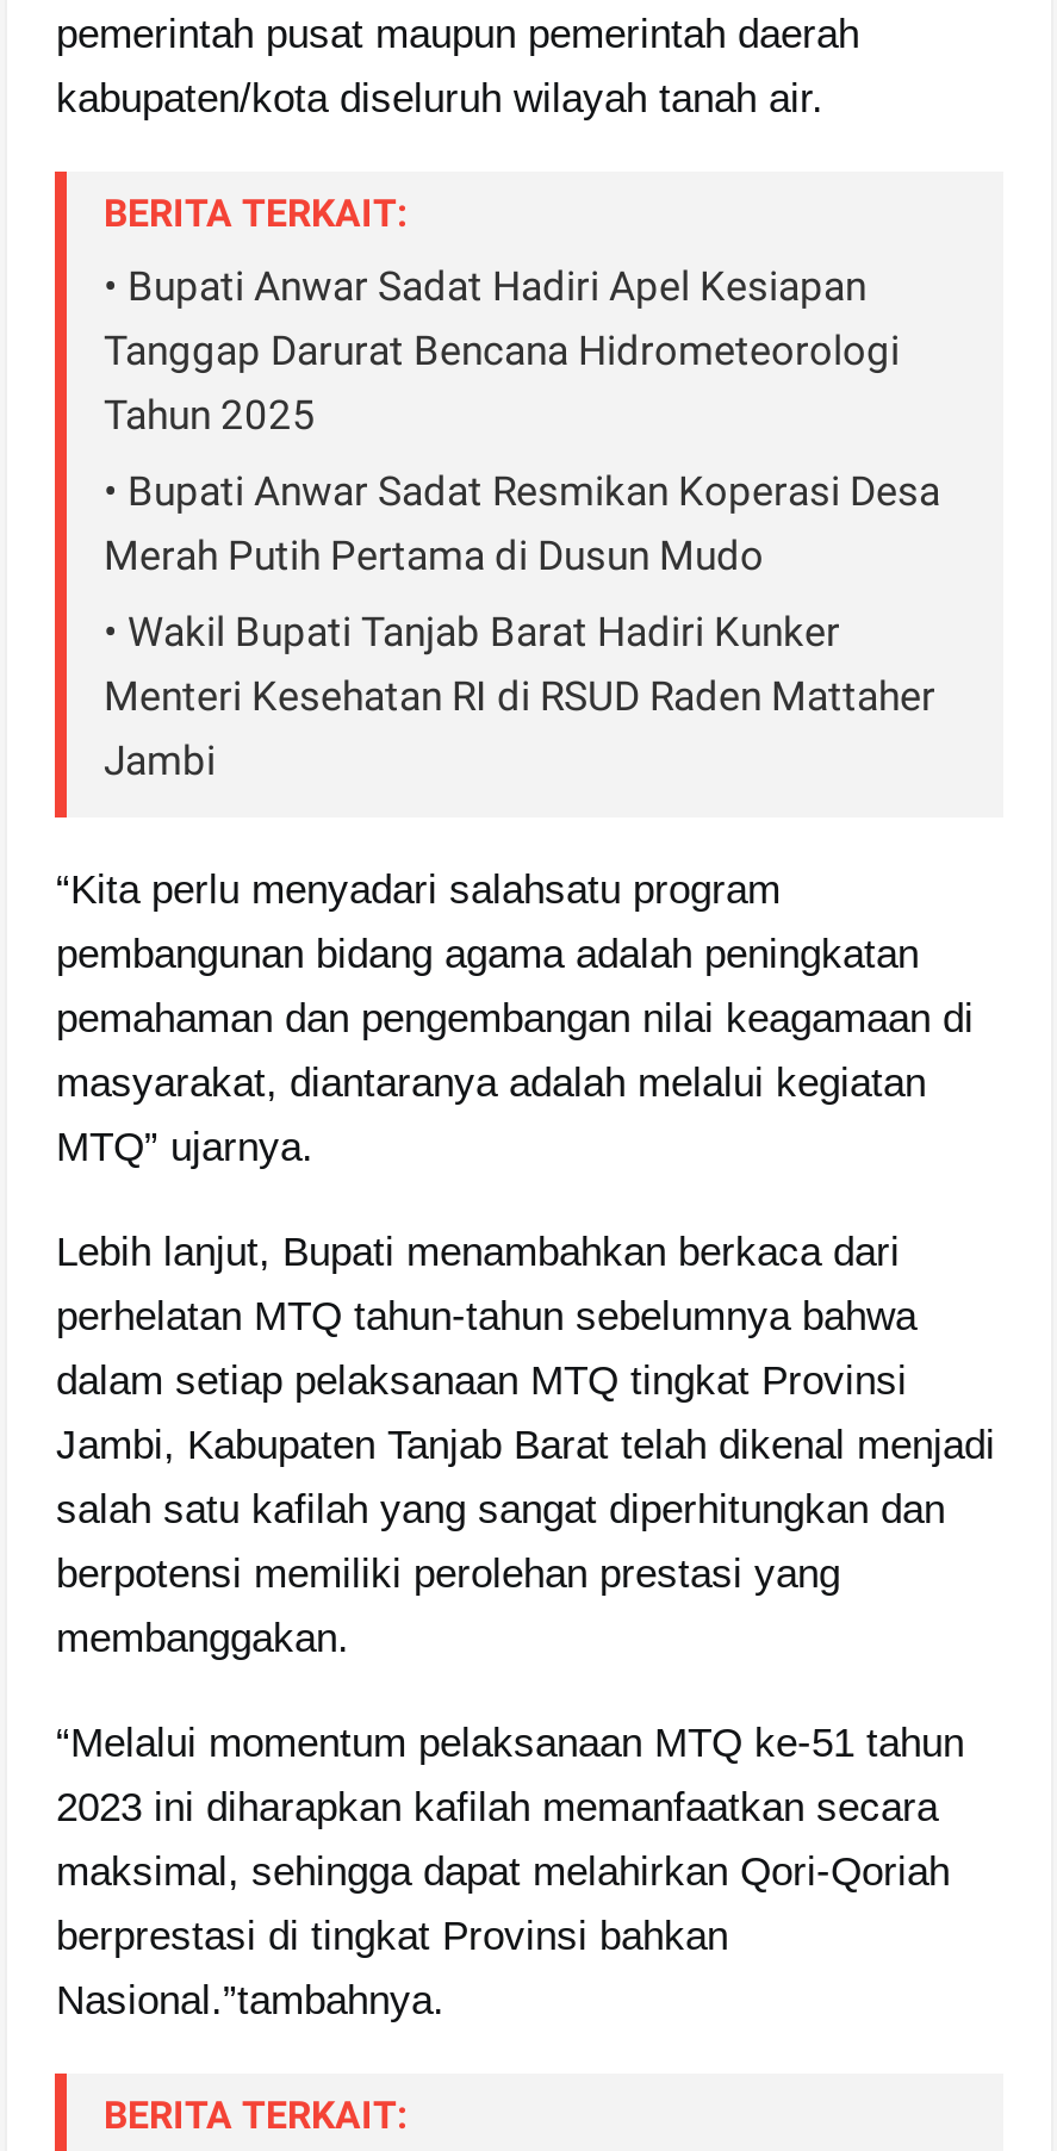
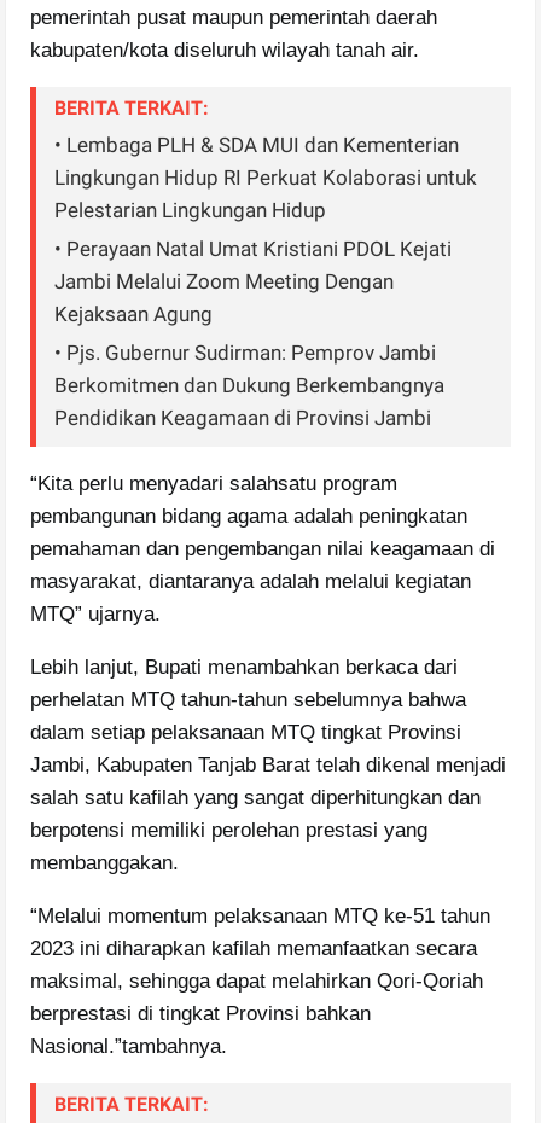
- • Bupati Anwar Sadat Hadiri Apel Kesiapan
- Tanggap Darurat Bencana Hidrometeorologi
- Tahun 2025
+ • Lembaga PLH & SDA MUI dan Kementerian
+ Lingkungan Hidup RI Perkuat Kolaborasi untuk
+ Pelestarian Lingkungan Hidup

- • Bupati Anwar Sadat Resmikan Koperasi Desa
- Merah Putih Pertama di Dusun Mudo
+ • Perayaan Natal Umat Kristiani PDOL Kejati
+ Jambi Melalui Zoom Meeting Dengan
+ Kejaksaan Agung

- • Wakil Bupati Tanjab Barat Hadiri Kunker
- Menteri Kesehatan RI di RSUD Raden Mattaher
- Jambi
+ • Pjs. Gubernur Sudirman: Pemprov Jambi
+ Berkomitmen dan Dukung Berkembangnya
+ Pendidikan Keagamaan di Provinsi Jambi
